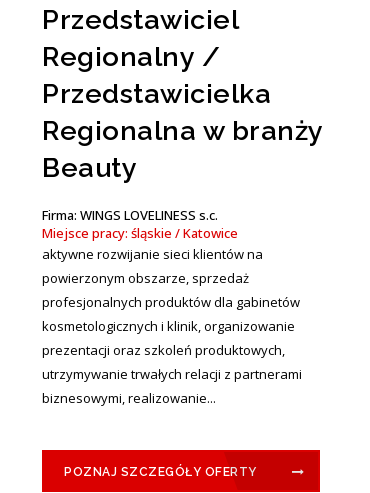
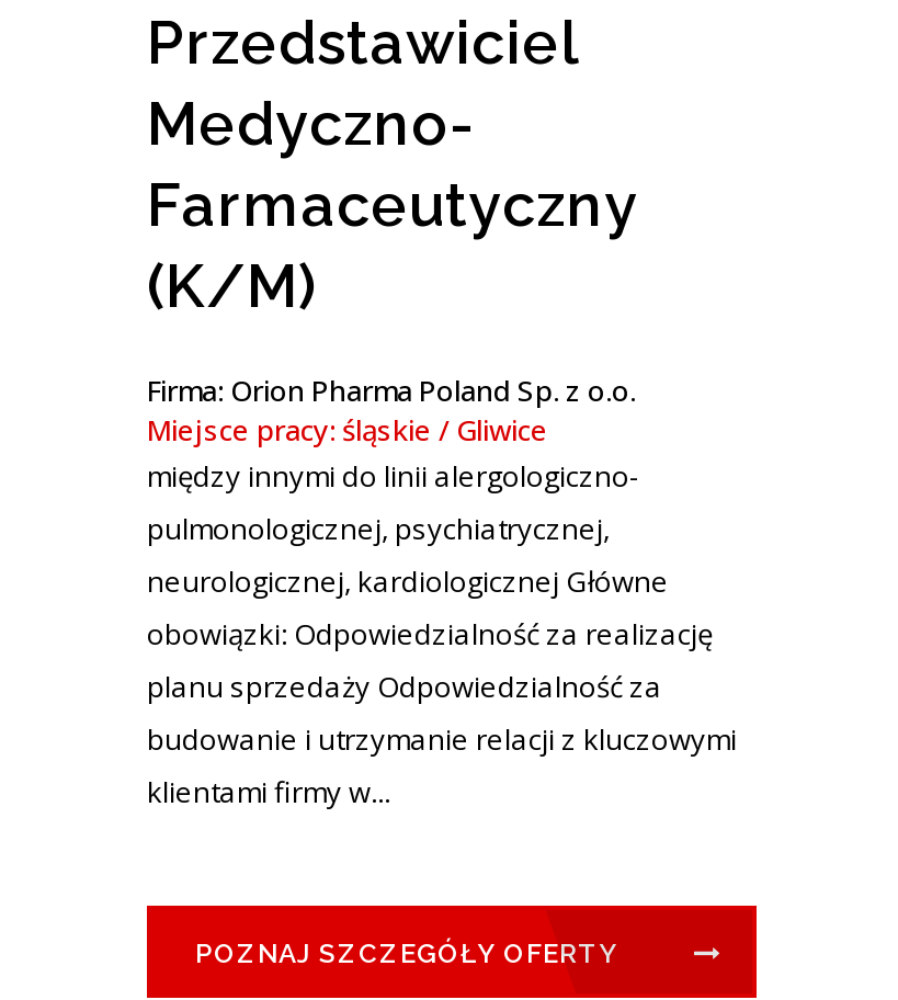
- Regionalny /
- Przedstawicielka
- Regionalna w branży
- Beauty
+ Medyczno-
+ Farmaceutyczny
+ (K/M)

- Firma: WINGS LOVELINESS s.c.
- Miejsce pracy: śląskie / Katowice
- aktywne rozwijanie sieci klientów na
- powierzonym obszarze, sprzedaż
- profesjonalnych produktów dla gabinetów
- kosmetologicznych i klinik, organizowanie
- prezentacji oraz szkoleń produktowych,
- utrzymywanie trwałych relacji z partnerami
- biznesowymi, realizowanie...
+ Firma: Orion Pharma Poland Sp. z o.o.
+ Miejsce pracy: śląskie / Gliwice
+ między innymi do linii alergologiczno-
+ pulmonologicznej, psychiatrycznej,
+ neurologicznej, kardiologicznej Główne
+ obowiązki: Odpowiedzialność za realizację
+ planu sprzedaży Odpowiedzialność za
+ budowanie i utrzymanie relacji z kluczowymi
+ klientami firmy w...
